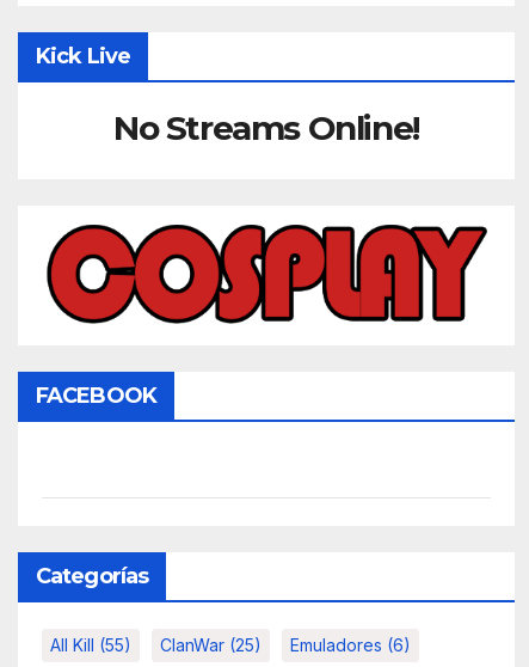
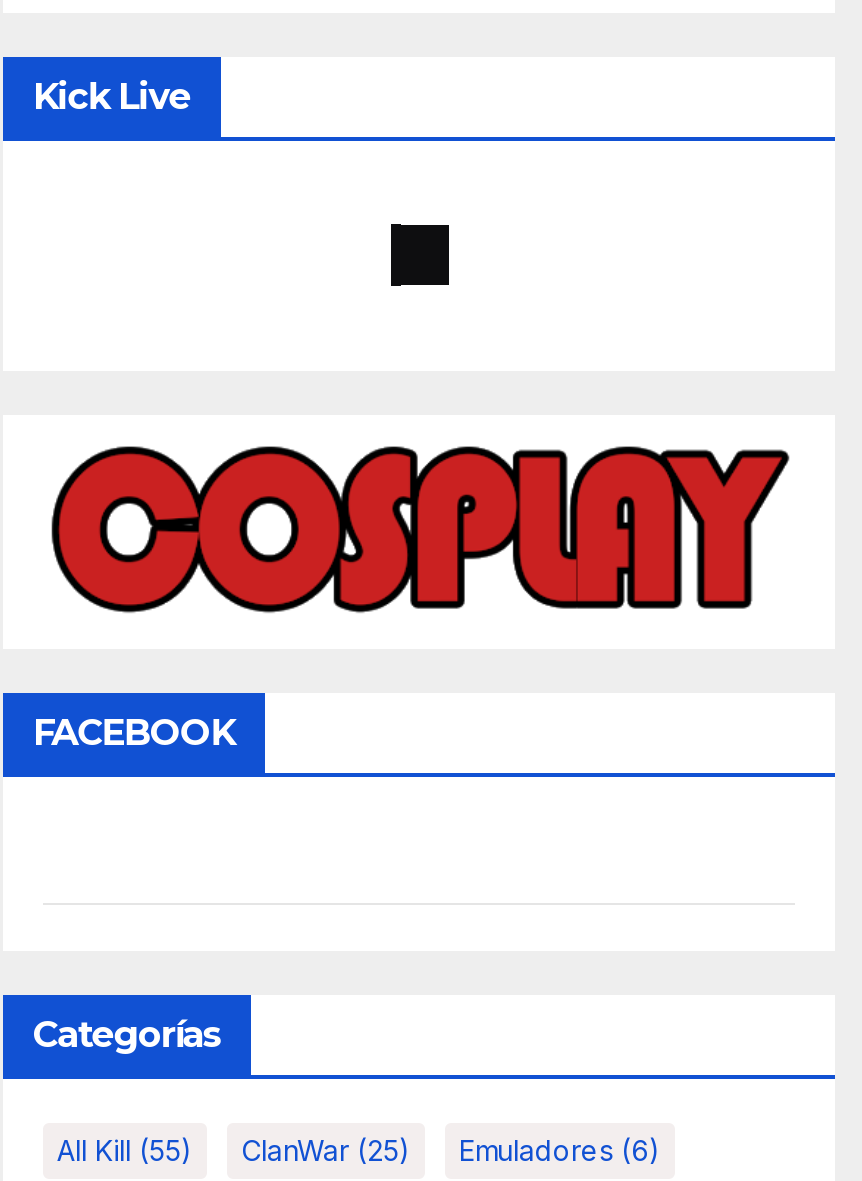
- No Streams Online!
